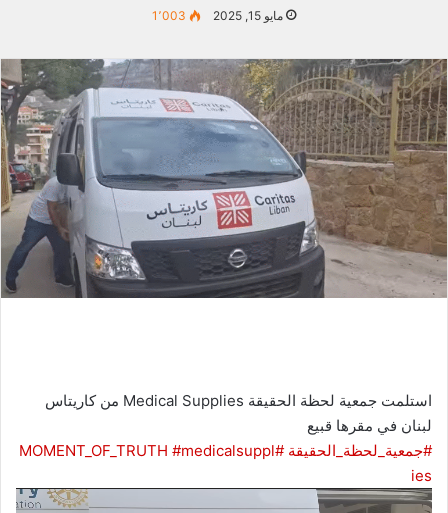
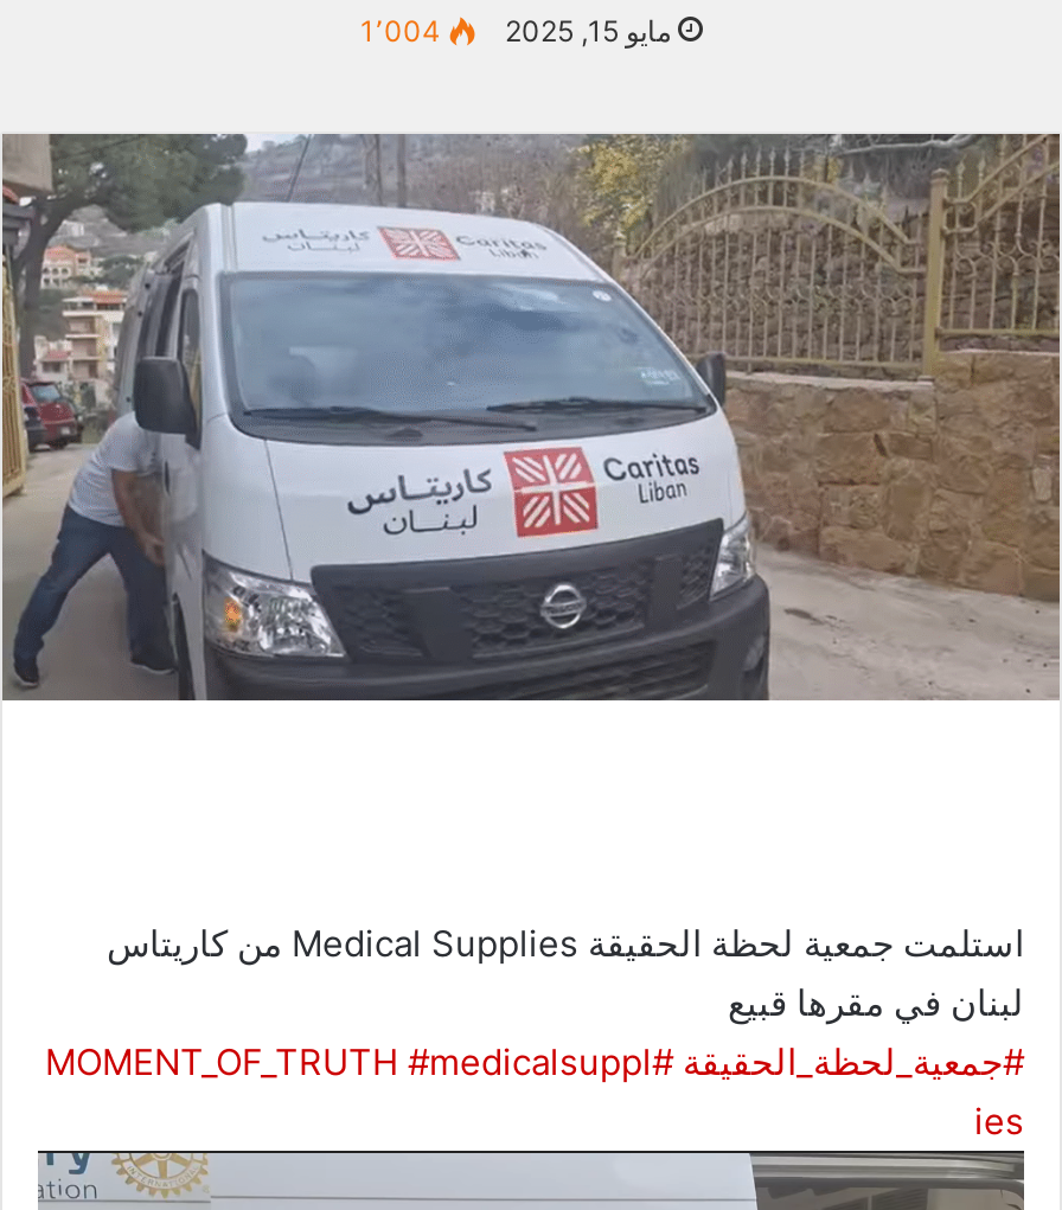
- 1٬003
+ 1٬004
